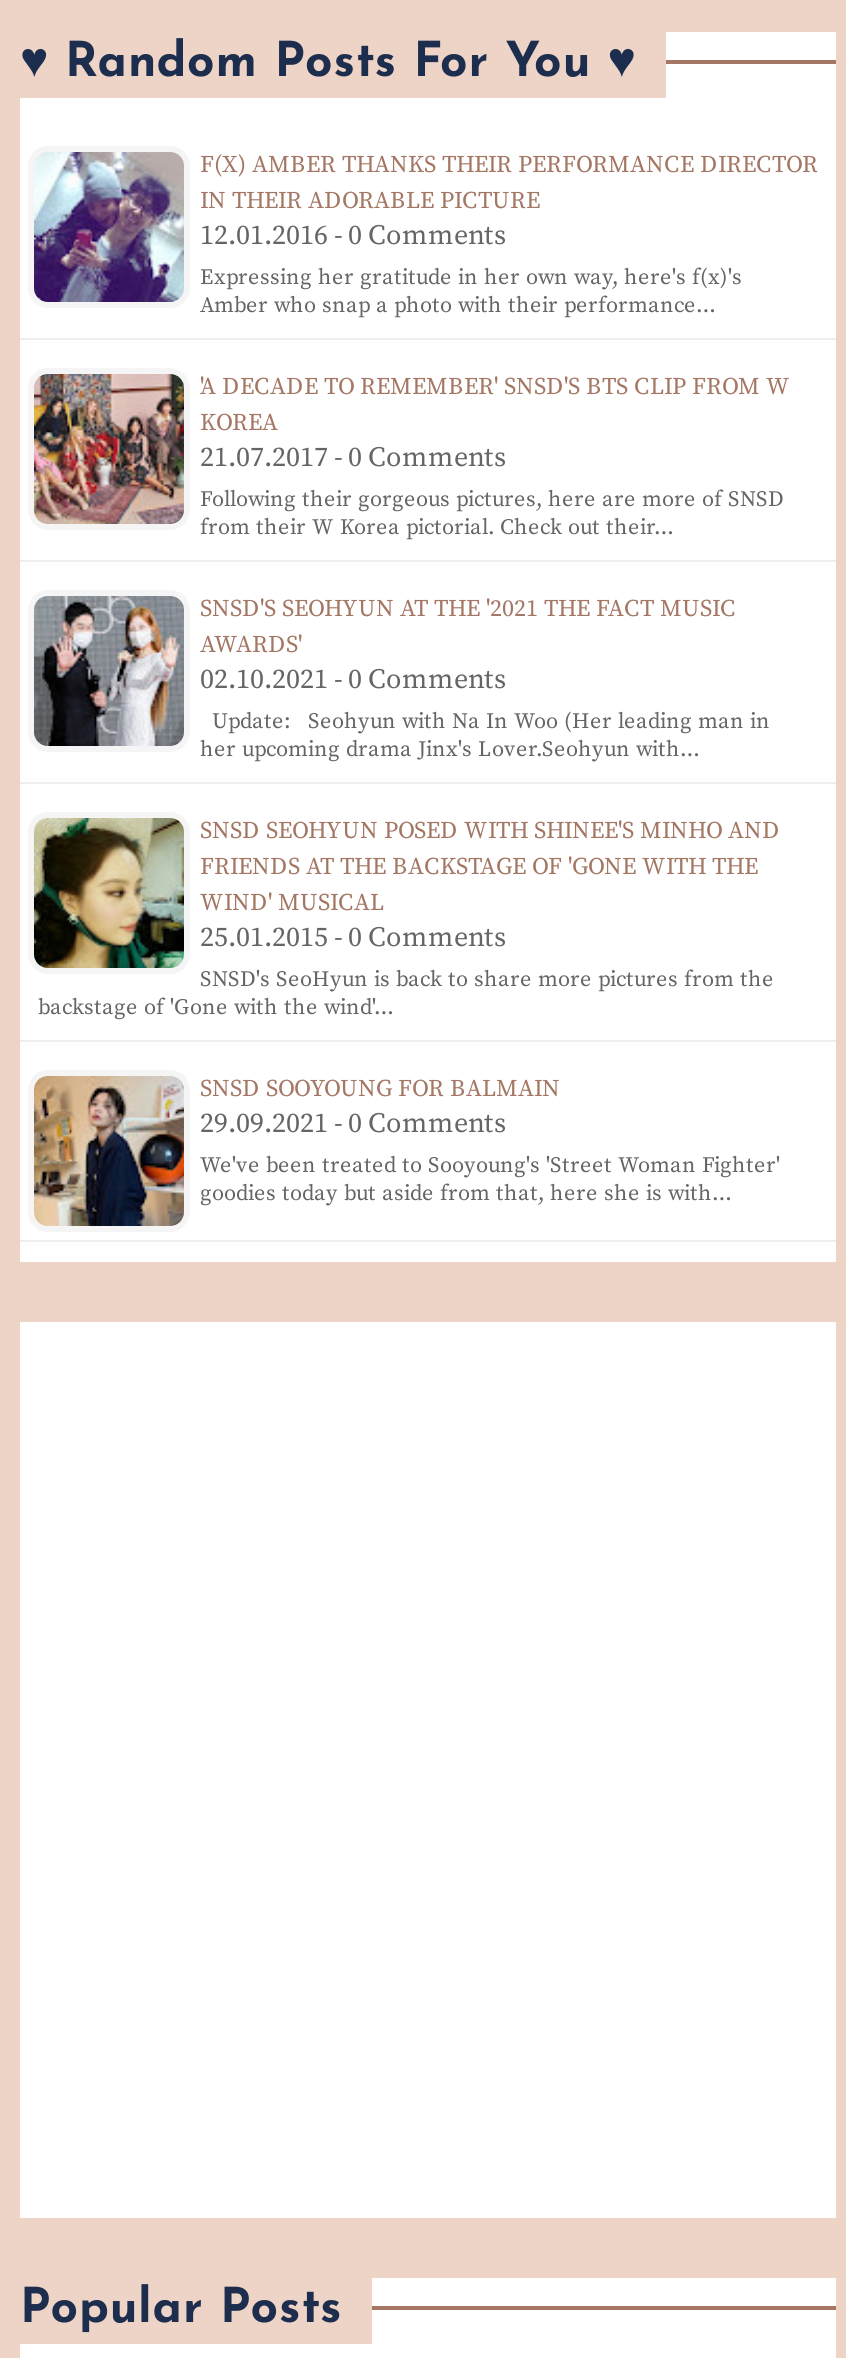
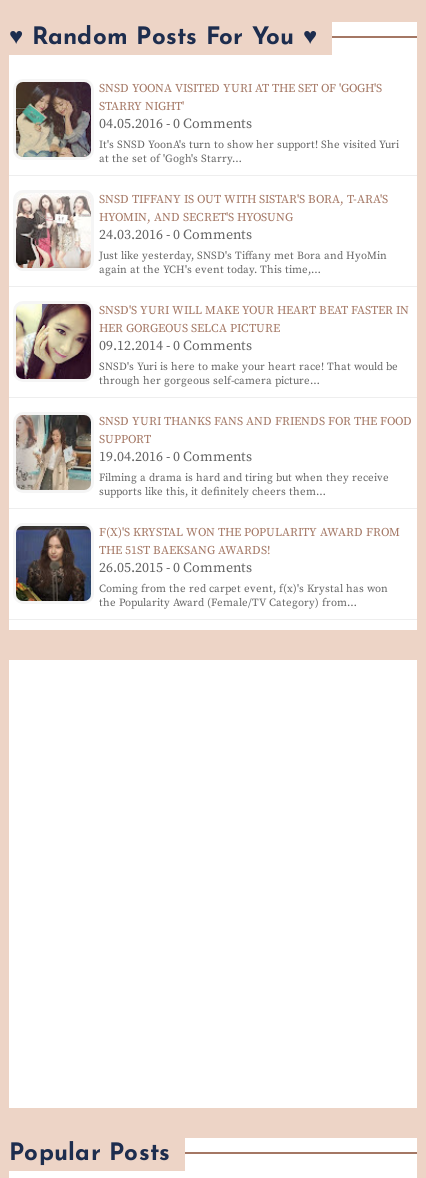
- [image]
- F(X) AMBER THANKS THEIR PERFORMANCE DIRECTOR
- IN THEIR ADORABLE PICTURE
- 12.01.2016 - 0 Comments
- Expressing her gratitude in her own way, here's f(x)'s
- Amber who snap a photo with their performance…
+ [image]
+ SNSD YOONA VISITED YURI AT THE SET OF 'GOGH'S
+ STARRY NIGHT'
+ 04.05.2016 - 0 Comments
+ It's SNSD YoonA's turn to show her support! She visited Yuri
+ at the set of 'Gogh's Starry…

- [image]
- 'A DECADE TO REMEMBER' SNSD'S BTS CLIP FROM W
- KOREA
- 21.07.2017 - 0 Comments
- Following their gorgeous pictures, here are more of SNSD
- from their W Korea pictorial. Check out their…
+ [image]
+ SNSD TIFFANY IS OUT WITH SISTAR'S BORA, T-ARA'S
+ HYOMIN, AND SECRET'S HYOSUNG
+ 24.03.2016 - 0 Comments
+ Just like yesterday, SNSD's Tiffany met Bora and HyoMin
+ again at the YCH's event today. This time,…

- [image]
- SNSD'S SEOHYUN AT THE '2021 THE FACT MUSIC
- AWARDS'
- 02.10.2021 - 0 Comments
- Update: Seohyun with Na In Woo (Her leading man in
- her upcoming drama Jinx's Lover.Seohyun with…
+ [image]
+ SNSD'S YURI WILL MAKE YOUR HEART BEAT FASTER IN
+ HER GORGEOUS SELCA PICTURE
+ 09.12.2014 - 0 Comments
+ SNSD's Yuri is here to make your heart race! That would be
+ through her gorgeous self-camera picture…

- [image]
- SNSD SEOHYUN POSED WITH SHINEE'S MINHO AND
- FRIENDS AT THE BACKSTAGE OF 'GONE WITH THE
- WIND' MUSICAL
- 25.01.2015 - 0 Comments
- SNSD's SeoHyun is back to share more pictures from the
- backstage of 'Gone with the wind'…
+ [image]
+ SNSD YURI THANKS FANS AND FRIENDS FOR THE FOOD
+ SUPPORT
+ 19.04.2016 - 0 Comments
+ Filming a drama is hard and tiring but when they receive
+ supports like this, it definitely cheers them…

- [image]
- SNSD SOOYOUNG FOR BALMAIN
- 29.09.2021 - 0 Comments
- We've been treated to Sooyoung's 'Street Woman Fighter'
- goodies today but aside from that, here she is with…
+ [image]
+ F(X)'S KRYSTAL WON THE POPULARITY AWARD FROM
+ THE 51ST BAEKSANG AWARDS!
+ 26.05.2015 - 0 Comments
+ Coming from the red carpet event, f(x)'s Krystal has won
+ the Popularity Award (Female/TV Category) from…
